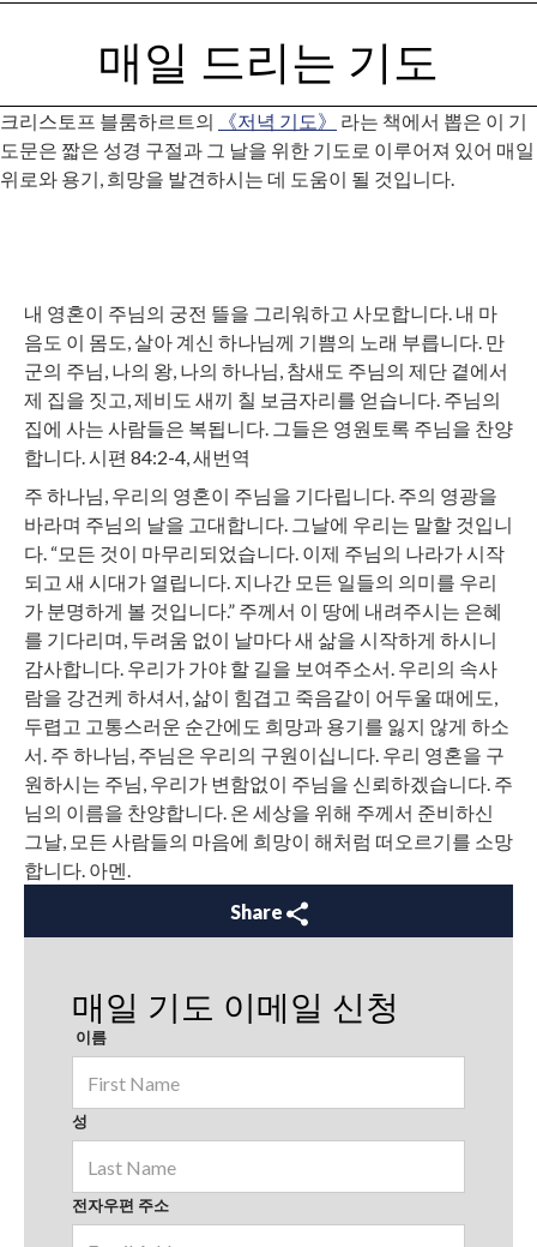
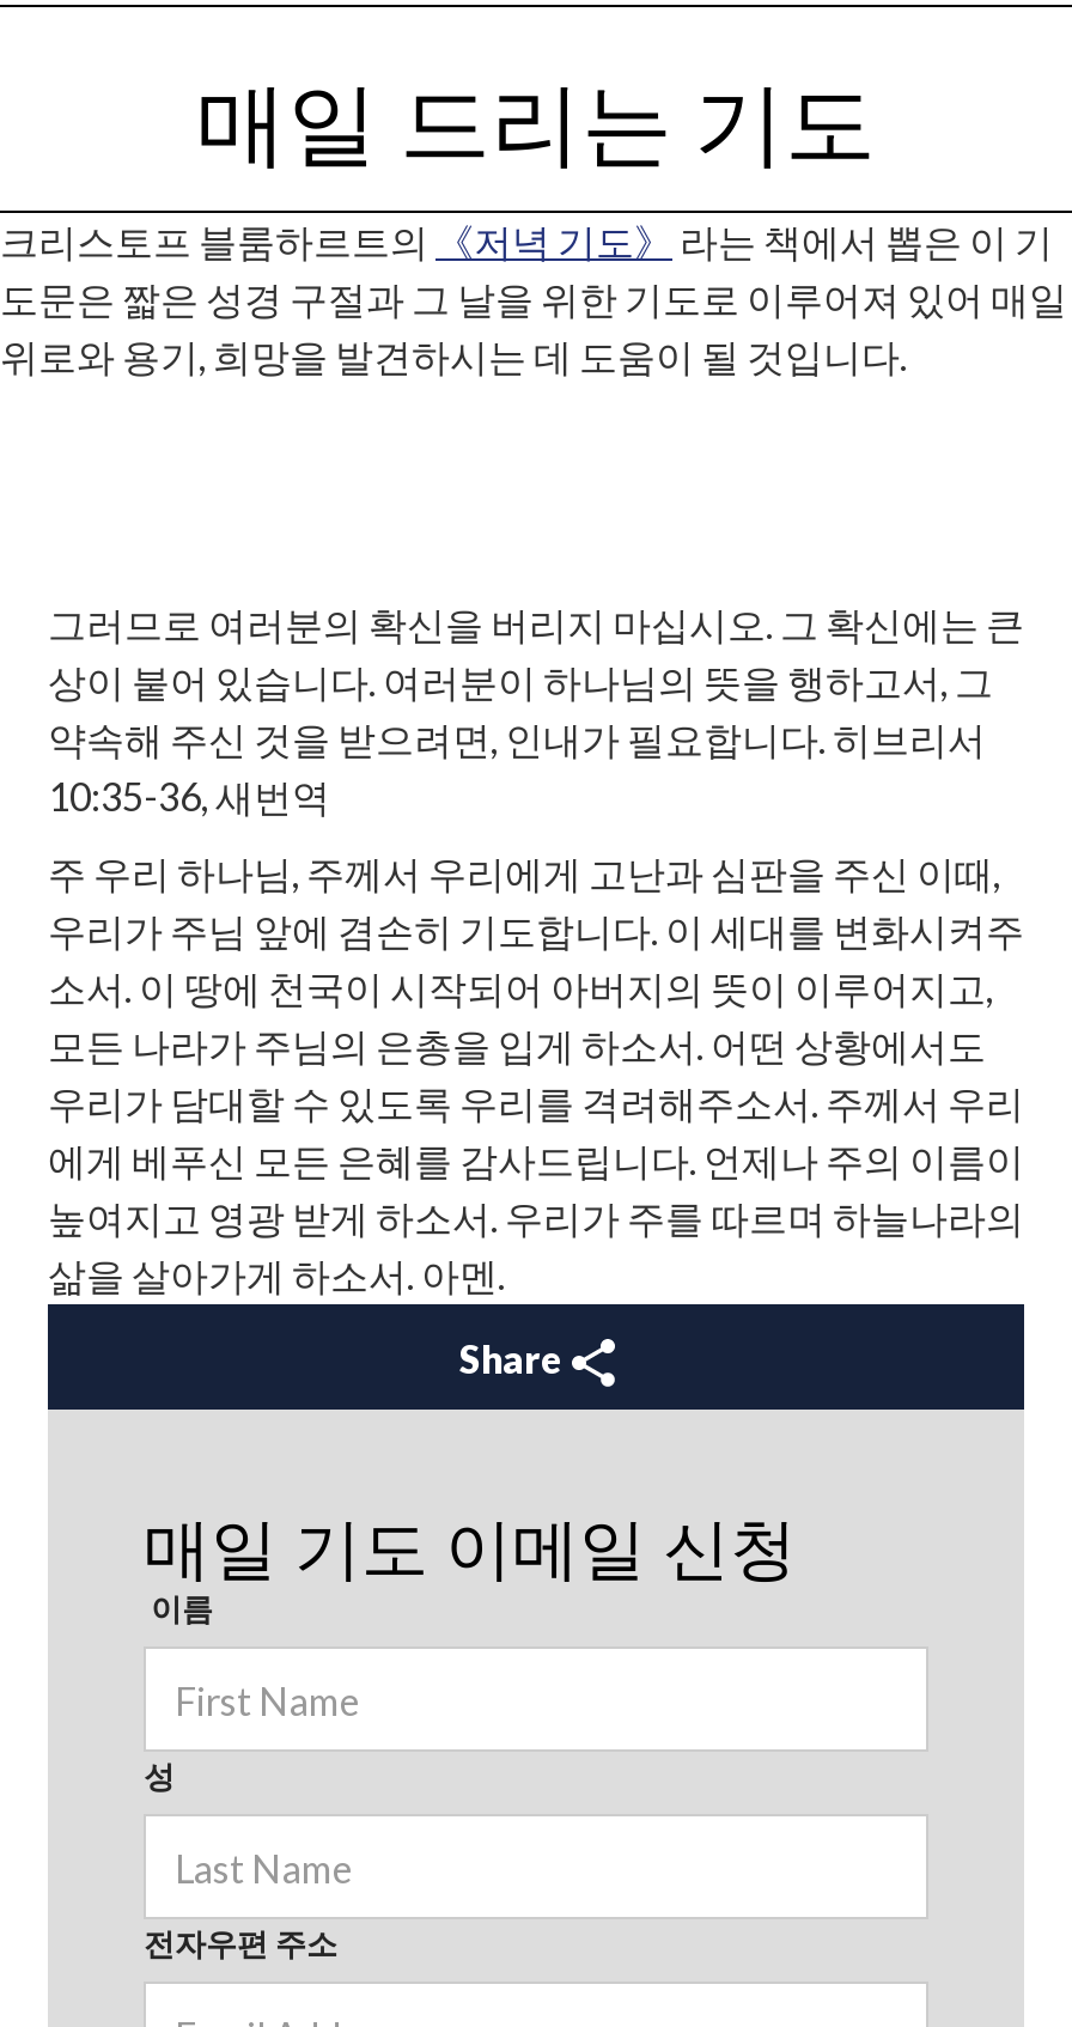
- 내 영혼이 주님의 궁전 뜰을 그리워하고 사모합니다. 내 마
- 음도 이 몸도, 살아 계신 하나님께 기쁨의 노래 부릅니다. 만
- 군의 주님, 나의 왕, 나의 하나님, 참새도 주님의 제단 곁에서
- 제 집을 짓고, 제비도 새끼 칠 보금자리를 얻습니다. 주님의
- 집에 사는 사람들은 복됩니다. 그들은 영원토록 주님을 찬양
- 합니다. 시편 84:2-4, 새번역
+ 그러므로 여러분의 확신을 버리지 마십시오. 그 확신에는 큰
+ 상이 붙어 있습니다. 여러분이 하나님의 뜻을 행하고서, 그
+ 약속해 주신 것을 받으려면, 인내가 필요합니다. 히브리서
+ 10:35-36, 새번역

- 주 하나님, 우리의 영혼이 주님을 기다립니다. 주의 영광을
- 바라며 주님의 날을 고대합니다. 그날에 우리는 말할 것입니
- 다. “모든 것이 마무리되었습니다. 이제 주님의 나라가 시작
- 되고 새 시대가 열립니다. 지나간 모든 일들의 의미를 우리
- 가 분명하게 볼 것입니다.” 주께서 이 땅에 내려주시는 은혜
- 를 기다리며, 두려움 없이 날마다 새 삶을 시작하게 하시니
- 감사합니다. 우리가 가야 할 길을 보여주소서. 우리의 속사
- 람을 강건케 하셔서, 삶이 힘겹고 죽음같이 어두울 때에도,
- 두렵고 고통스러운 순간에도 희망과 용기를 잃지 않게 하소
- 서. 주 하나님, 주님은 우리의 구원이십니다. 우리 영혼을 구
- 원하시는 주님, 우리가 변함없이 주님을 신뢰하겠습니다. 주
- 님의 이름을 찬양합니다. 온 세상을 위해 주께서 준비하신
- 그날, 모든 사람들의 마음에 희망이 해처럼 떠오르기를 소망
- 합니다. 아멘.
+ 주 우리 하나님, 주께서 우리에게 고난과 심판을 주신 이때,
+ 우리가 주님 앞에 겸손히 기도합니다. 이 세대를 변화시켜주
+ 소서. 이 땅에 천국이 시작되어 아버지의 뜻이 이루어지고,
+ 모든 나라가 주님의 은총을 입게 하소서. 어떤 상황에서도
+ 우리가 담대할 수 있도록 우리를 격려해주소서. 주께서 우리
+ 에게 베푸신 모든 은혜를 감사드립니다. 언제나 주의 이름이
+ 높여지고 영광 받게 하소서. 우리가 주를 따르며 하늘나라의
+ 삶을 살아가게 하소서. 아멘.
